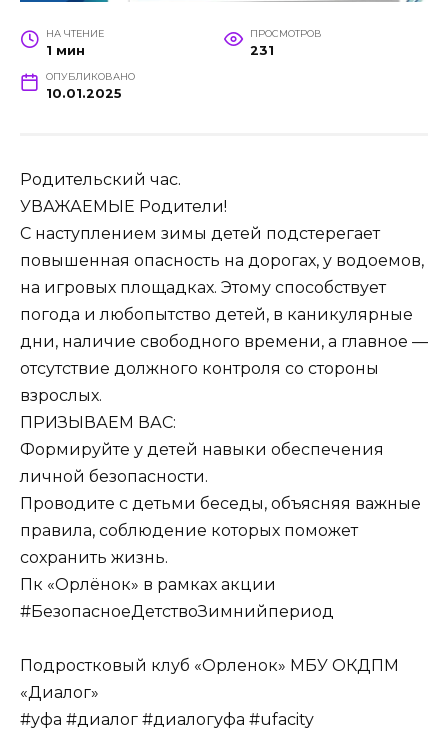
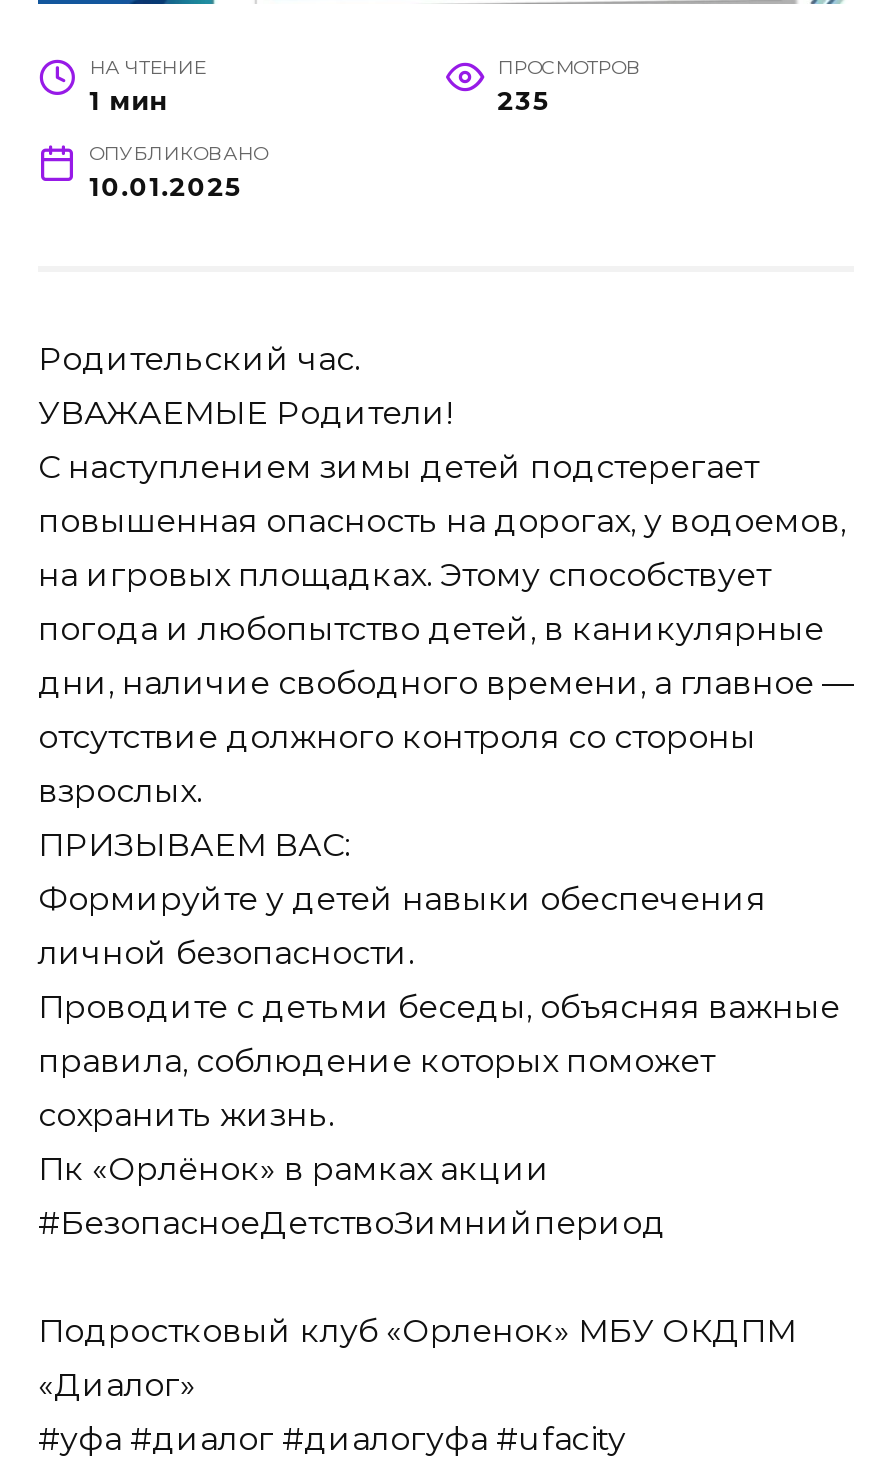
- 231
+ 235
